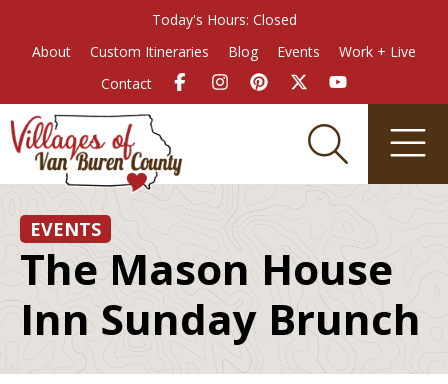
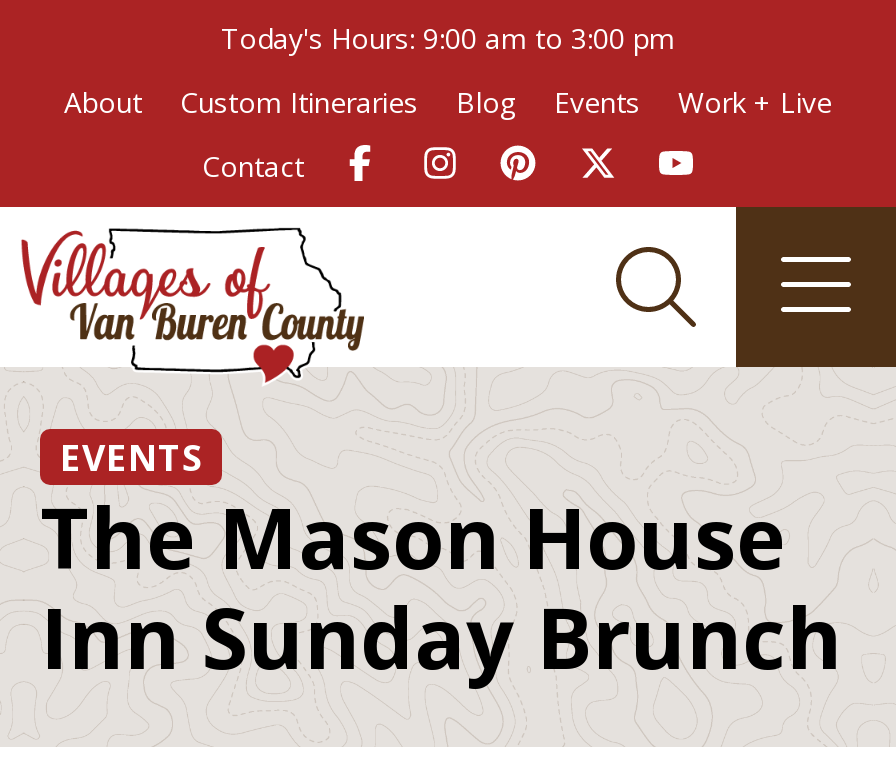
- Today's Hours: Closed
+ Today's Hours: 9:00 am to 3:00 pm
